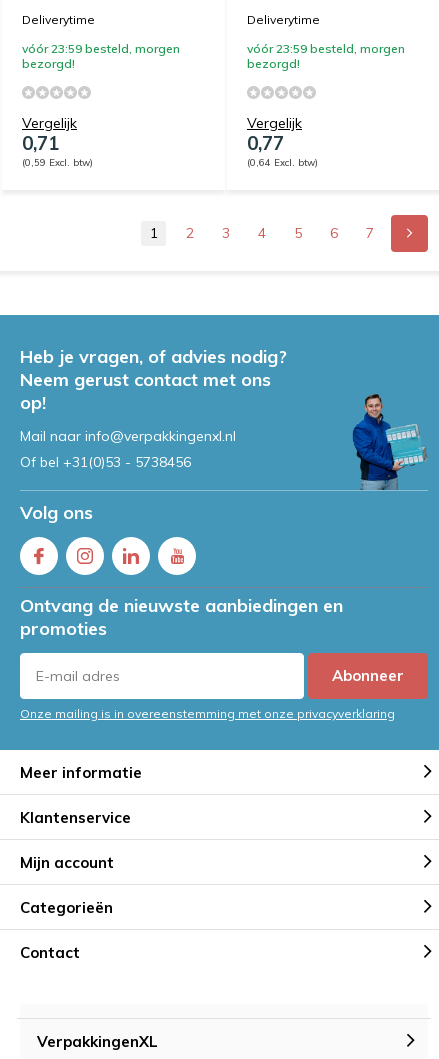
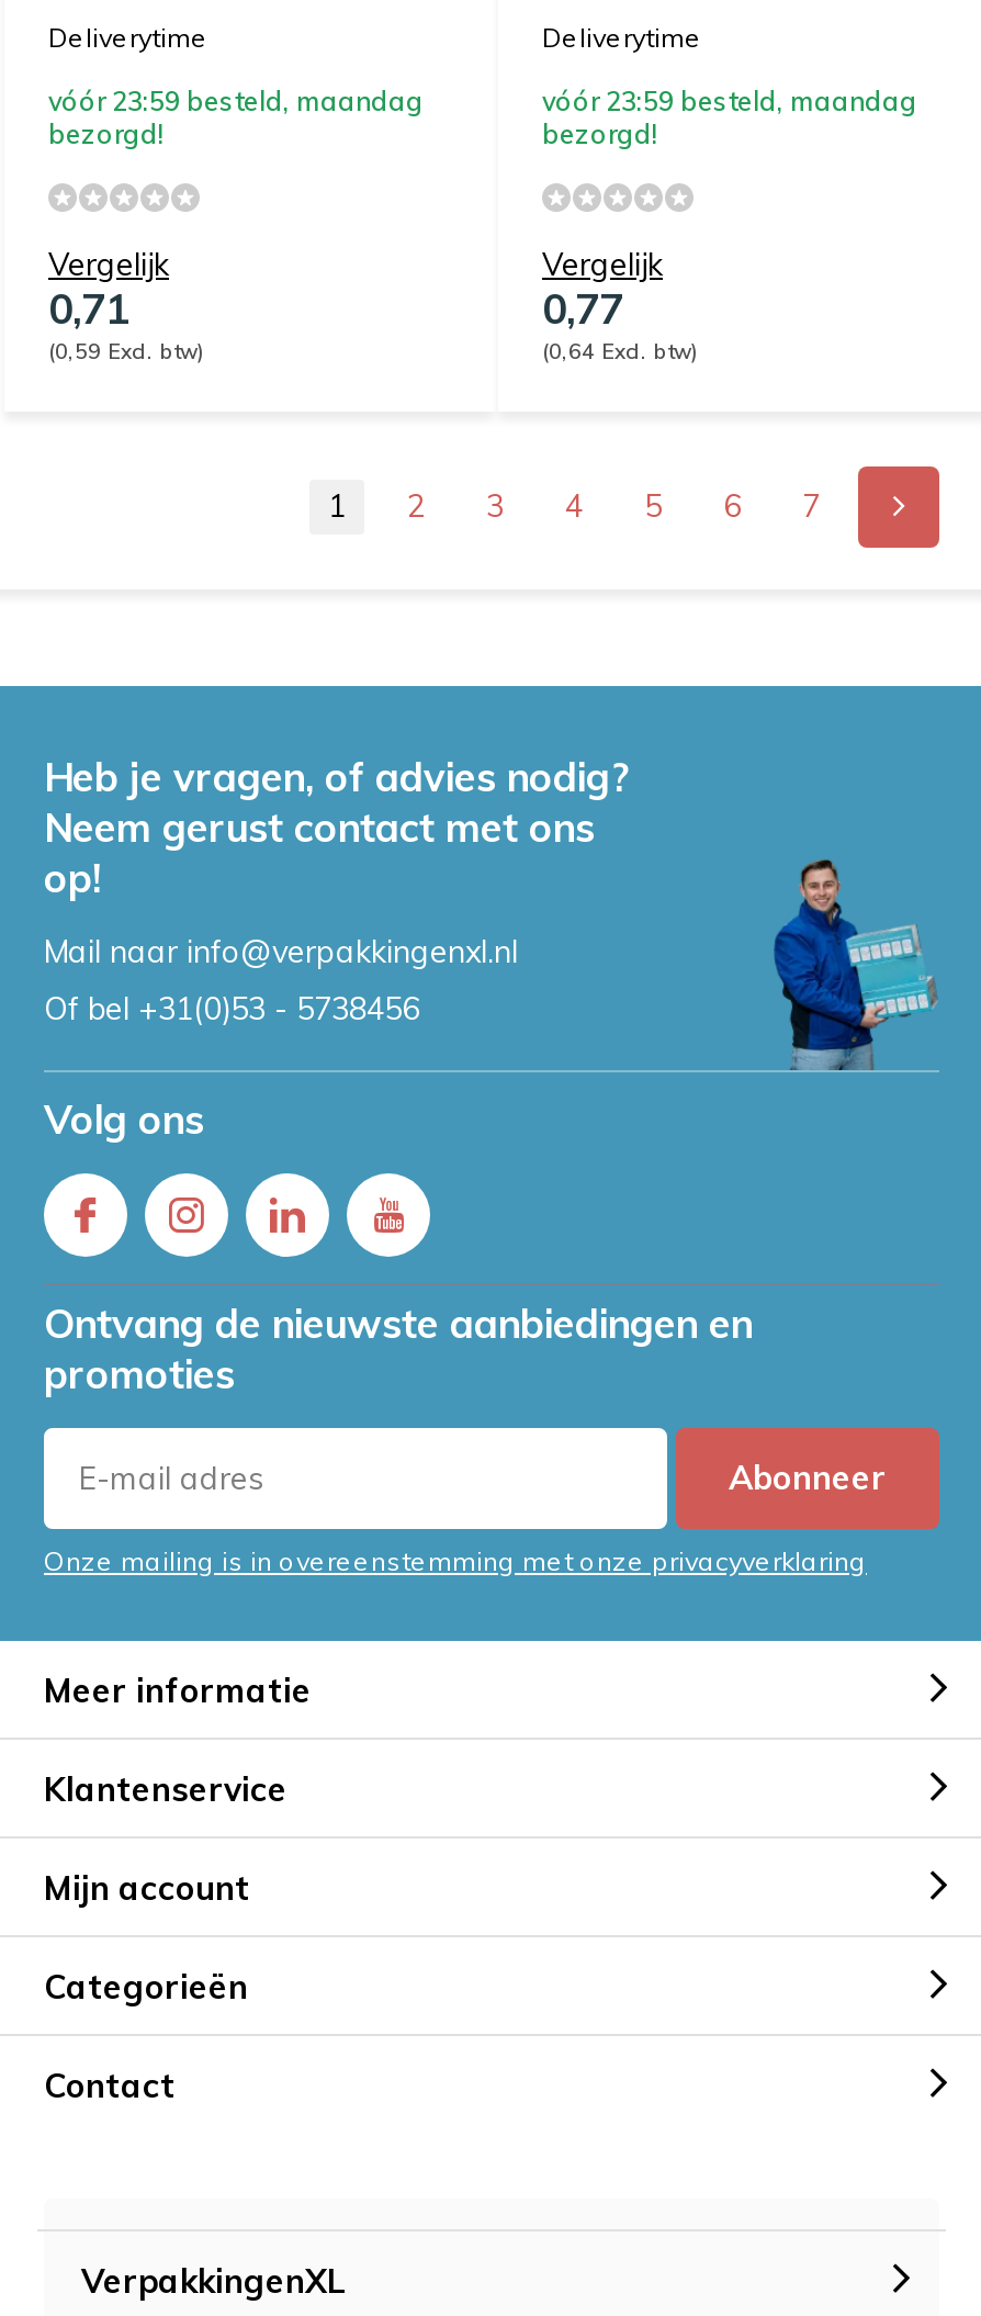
- vóór 23:59 besteld, morgen
+ vóór 23:59 besteld, maandag

- vóór 23:59 besteld, morgen
+ vóór 23:59 besteld, maandag
